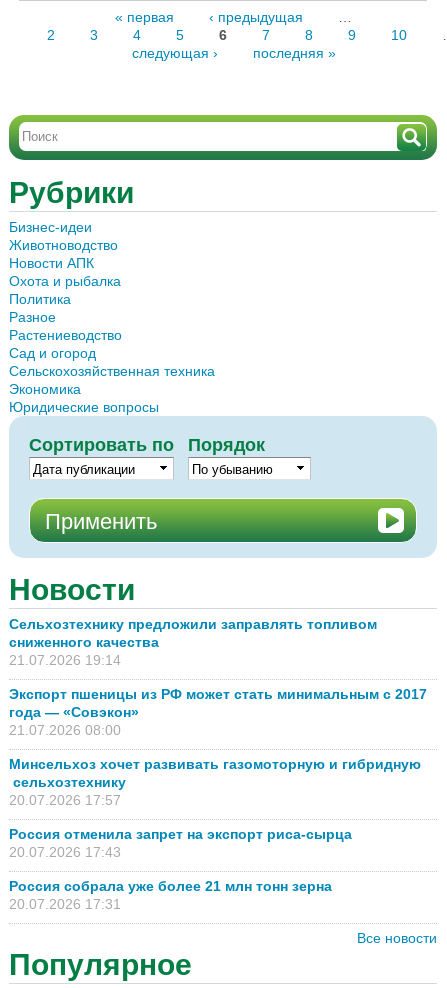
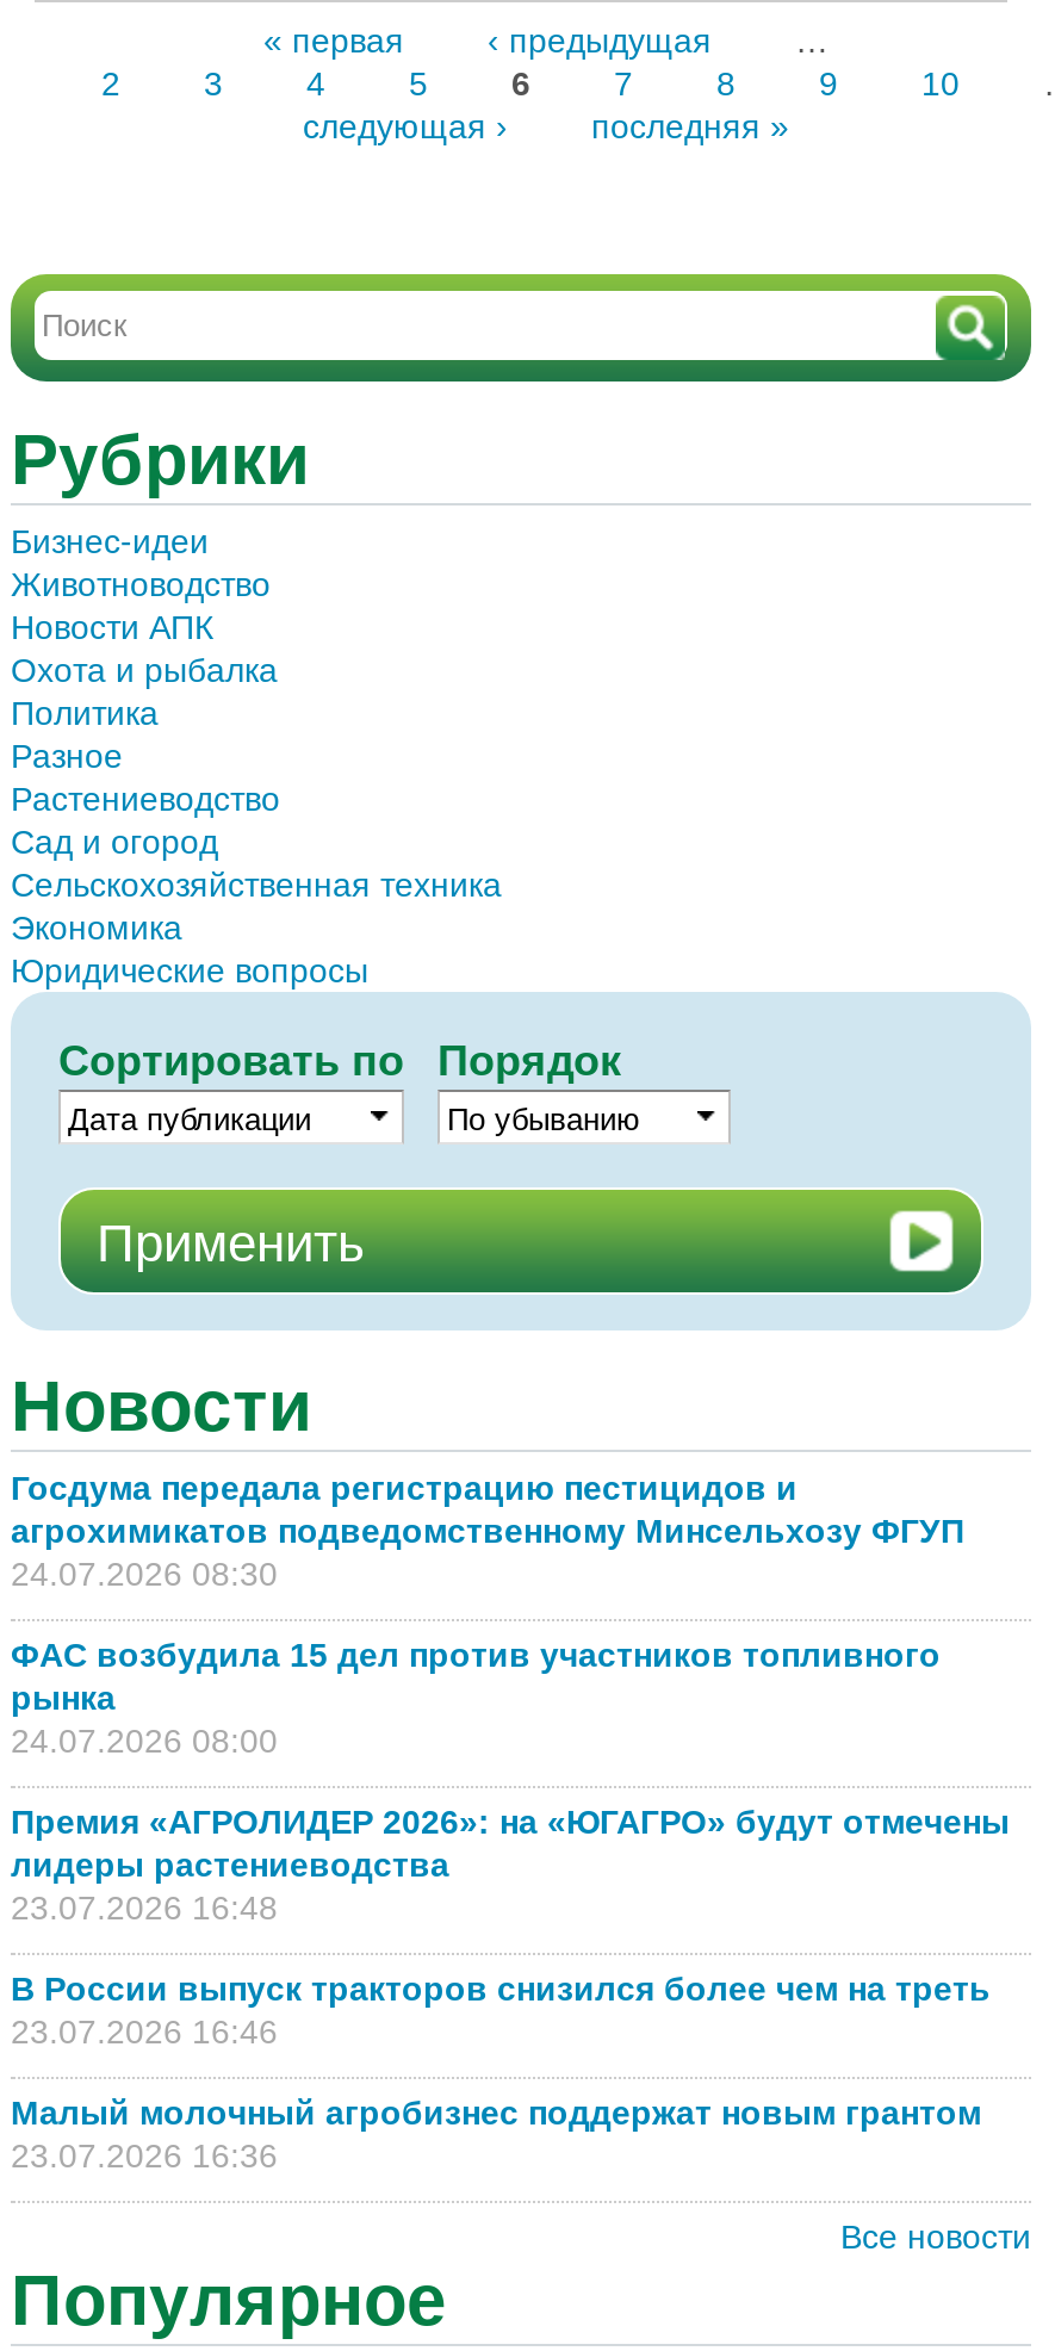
- Сельхозтехнику предложили заправлять топливом
- сниженного качества
- 21.07.2026 19:14
+ Госдума передала регистрацию пестицидов и
+ агрохимикатов подведомственному Минсельхозу ФГУП
+ 24.07.2026 08:30

- Экспорт пшеницы из РФ может стать минимальным с 2017
- года — «Совэкон»
- 21.07.2026 08:00
+ ФАС возбудила 15 дел против участников топливного
+ рынка
+ 24.07.2026 08:00

- Минсельхоз хочет развивать газомоторную и гибридную
- сельхозтехнику
- 20.07.2026 17:57
+ Премия «АГРОЛИДЕР 2026»: на «ЮГАГРО» будут отмечены
+ лидеры растениеводства
+ 23.07.2026 16:48

- Россия отменила запрет на экспорт риса-сырца
- 20.07.2026 17:43
+ В России выпуск тракторов снизился более чем на треть
+ 23.07.2026 16:46

- Россия собрала уже более 21 млн тонн зерна
- 20.07.2026 17:31
+ Малый молочный агробизнес поддержат новым грантом
+ 23.07.2026 16:36
